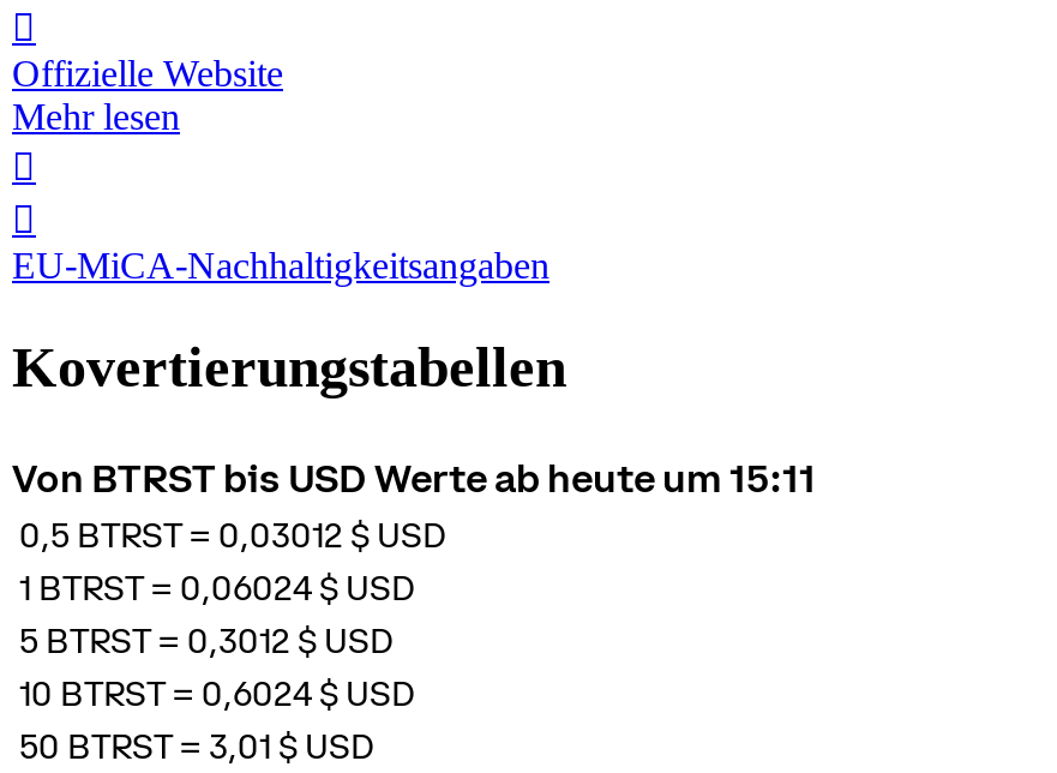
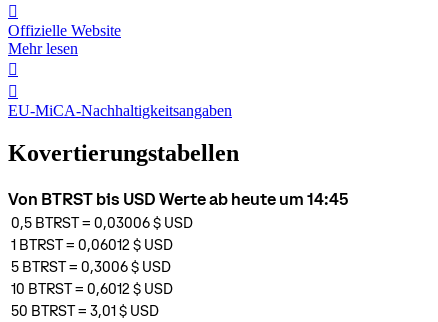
- Von BTRST bis USD Werte ab heute um 15:11
+ Von BTRST bis USD Werte ab heute um 14:45

- 0,5 BTRST = 0,03012 $ USD
+ 0,5 BTRST = 0,03006 $ USD

- 1 BTRST = 0,06024 $ USD
+ 1 BTRST = 0,06012 $ USD

- 5 BTRST = 0,3012 $ USD
+ 5 BTRST = 0,3006 $ USD

- 10 BTRST = 0,6024 $ USD
+ 10 BTRST = 0,6012 $ USD
